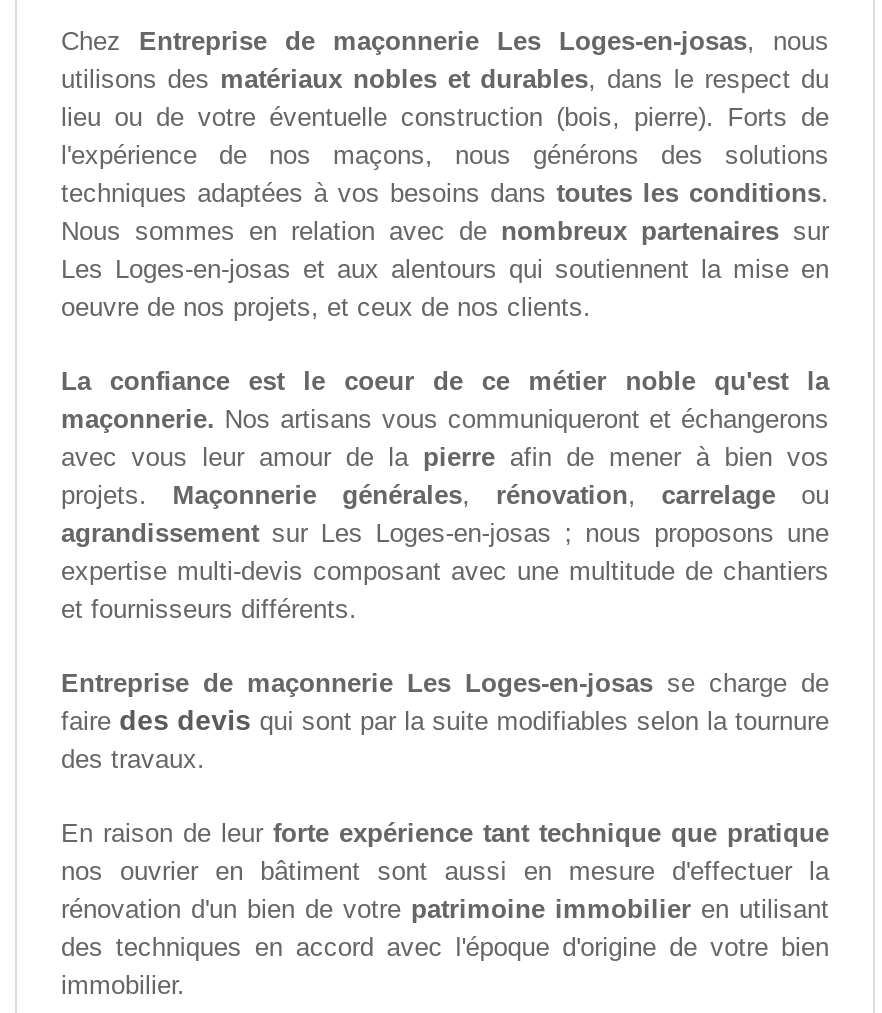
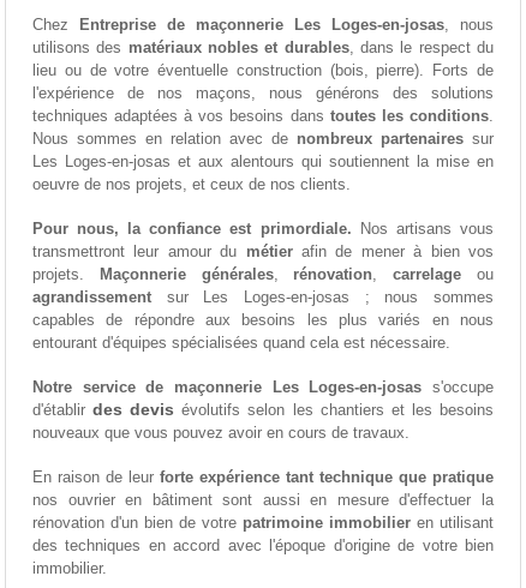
- La confiance est le coeur de ce métier noble qu'est la
- maçonnerie. Nos artisans vous communiqueront et échangerons
- avec vous leur amour de la pierre afin de mener à bien vos
+ Pour nous, la confiance est primordiale. Nos artisans vous
+ transmettront leur amour du métier afin de mener à bien vos

- agrandissement sur Les Loges-en-josas ; nous proposons une
- expertise multi-devis composant avec une multitude de chantiers
- et fournisseurs différents.
+ agrandissement sur Les Loges-en-josas ; nous sommes
+ capables de répondre aux besoins les plus variés en nous
+ entourant d'équipes spécialisées quand cela est nécessaire.

- Entreprise de maçonnerie Les Loges-en-josas se charge de
- faire des devis qui sont par la suite modifiables selon la tournure
- des travaux.
+ Notre service de maçonnerie Les Loges-en-josas s'occupe
+ d'établir des devis évolutifs selon les chantiers et les besoins
+ nouveaux que vous pouvez avoir en cours de travaux.
